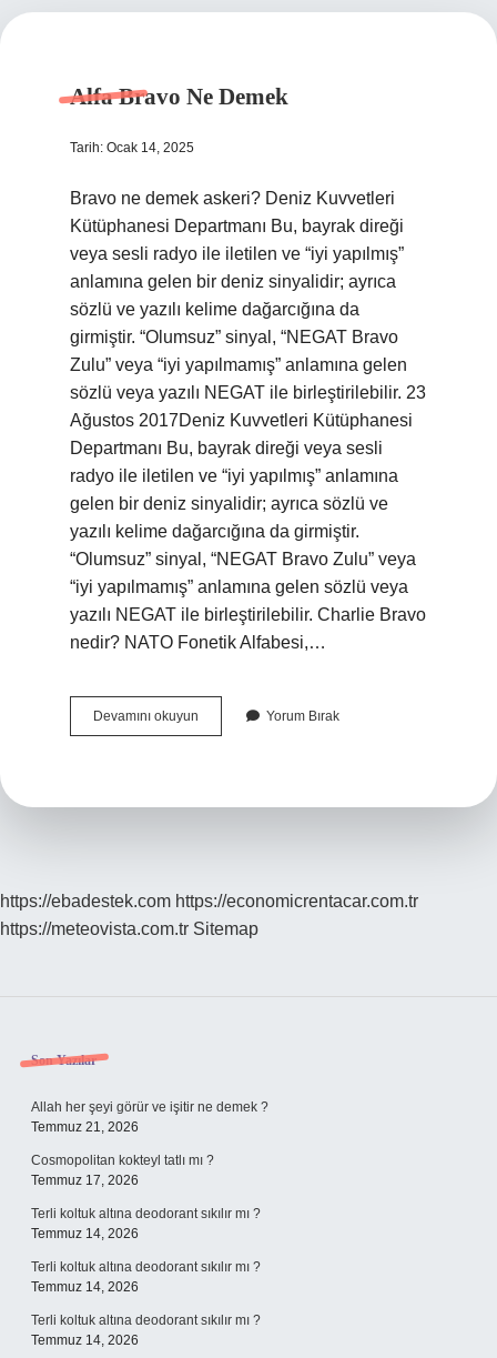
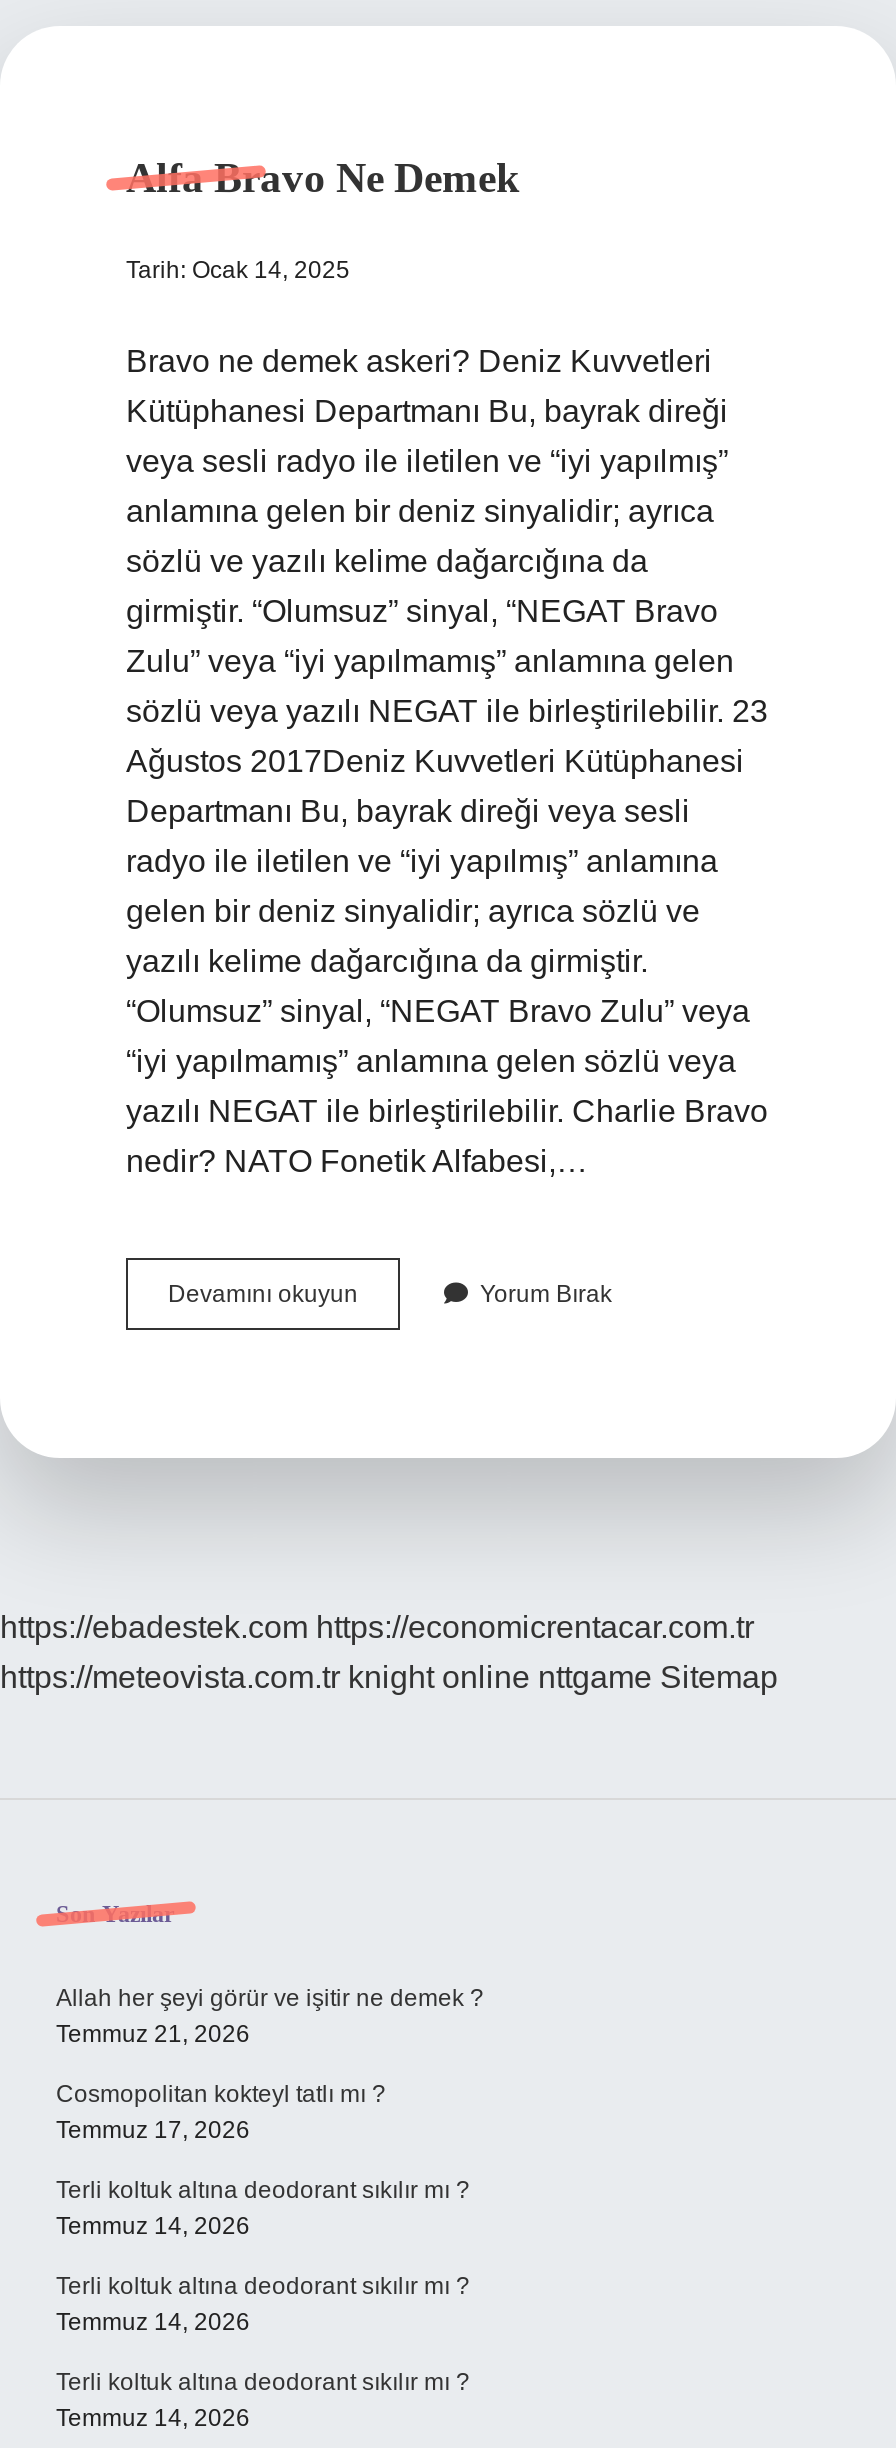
- https://meteovista.com.tr Sitemap
+ https://meteovista.com.tr knight online nttgame Sitemap
